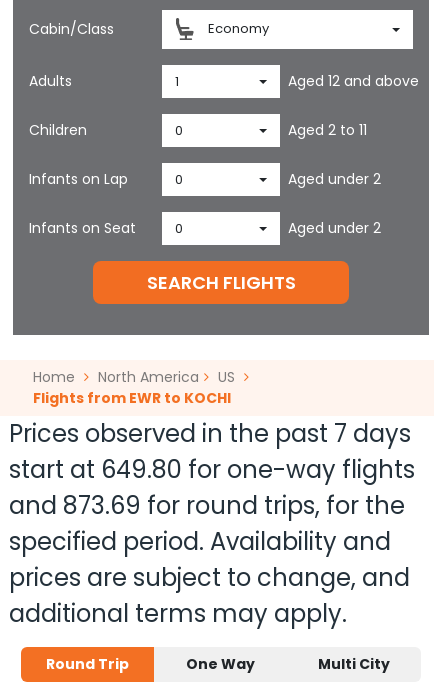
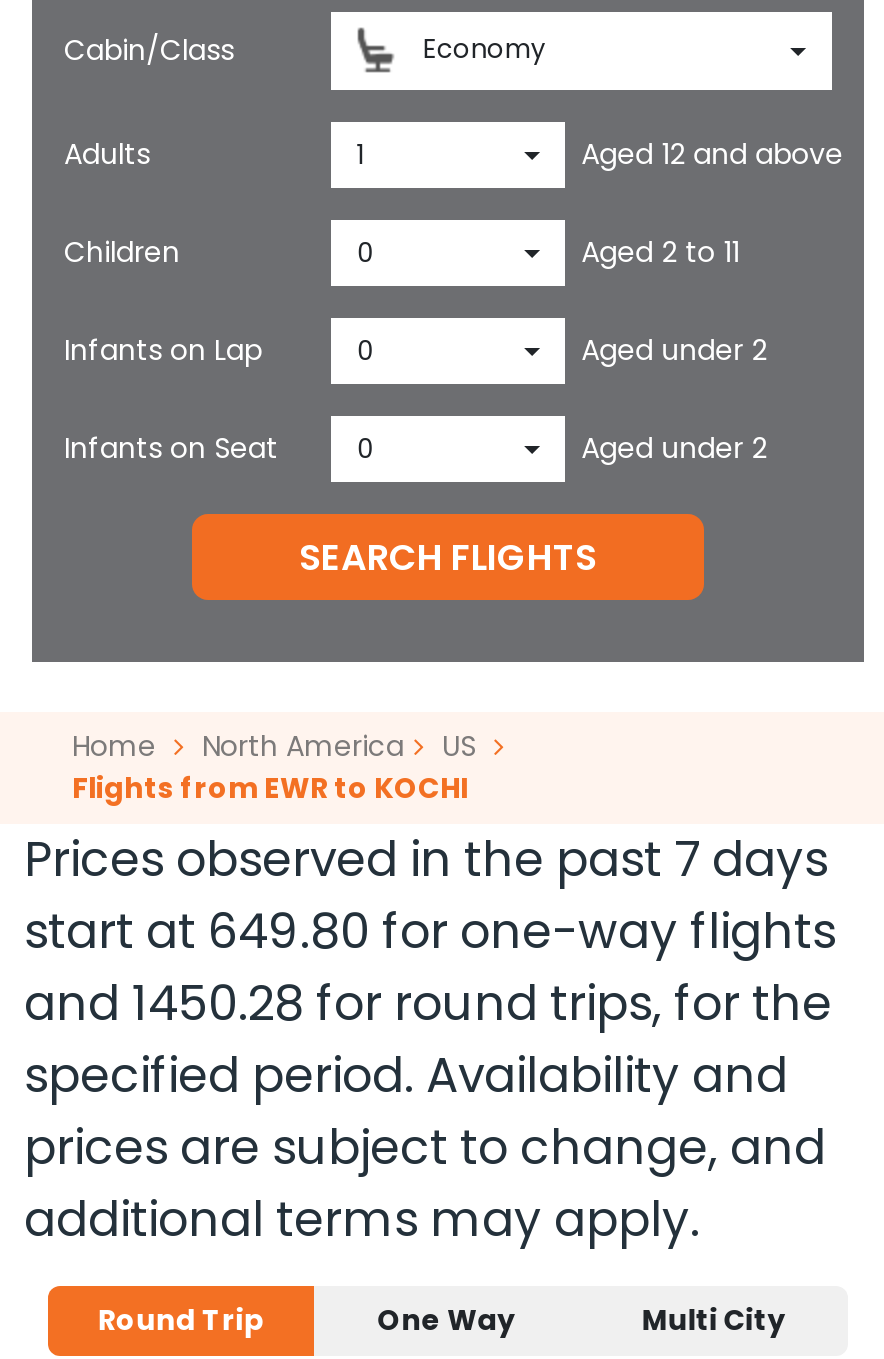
- and 873.69 for round trips, for the
+ and 1450.28 for round trips, for the
